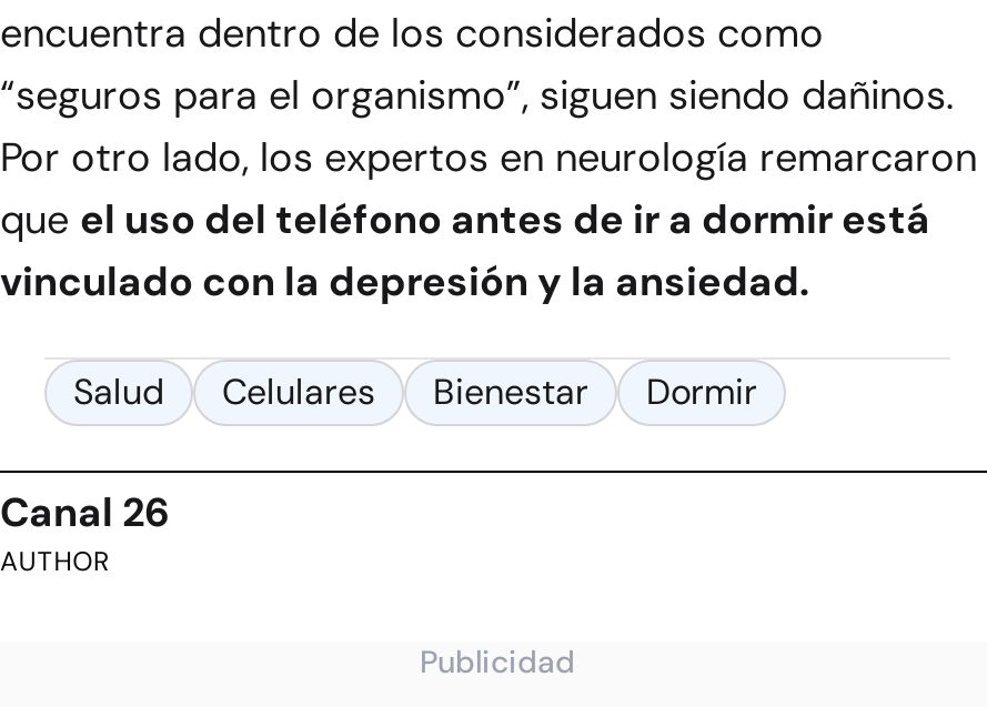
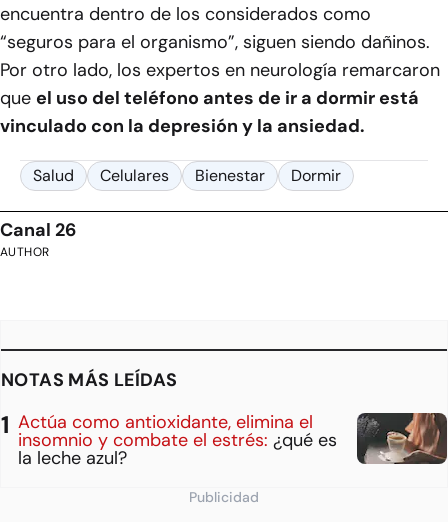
+ [image]
+ NOTAS MÁS LEÍDAS
+ Actúa como antioxidante, elimina el
+ insomnio y combate el estrés: ¿qué es
+ la leche azul?
